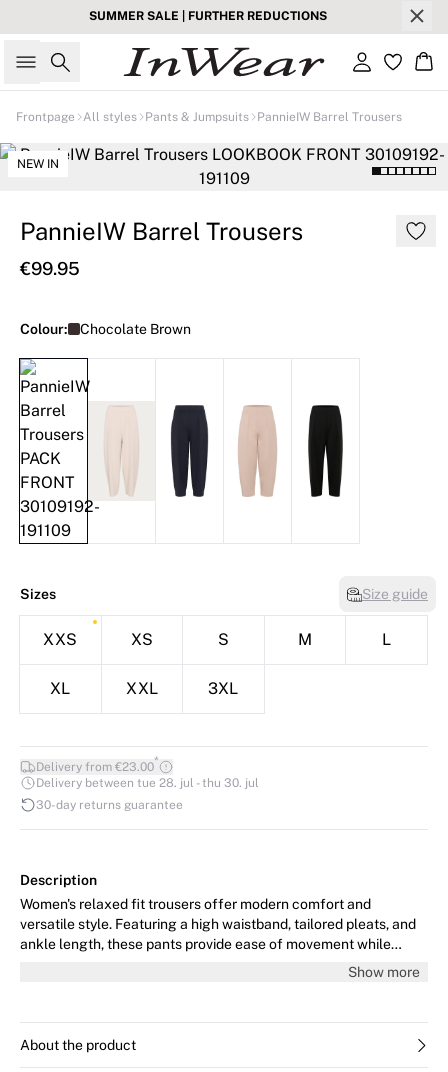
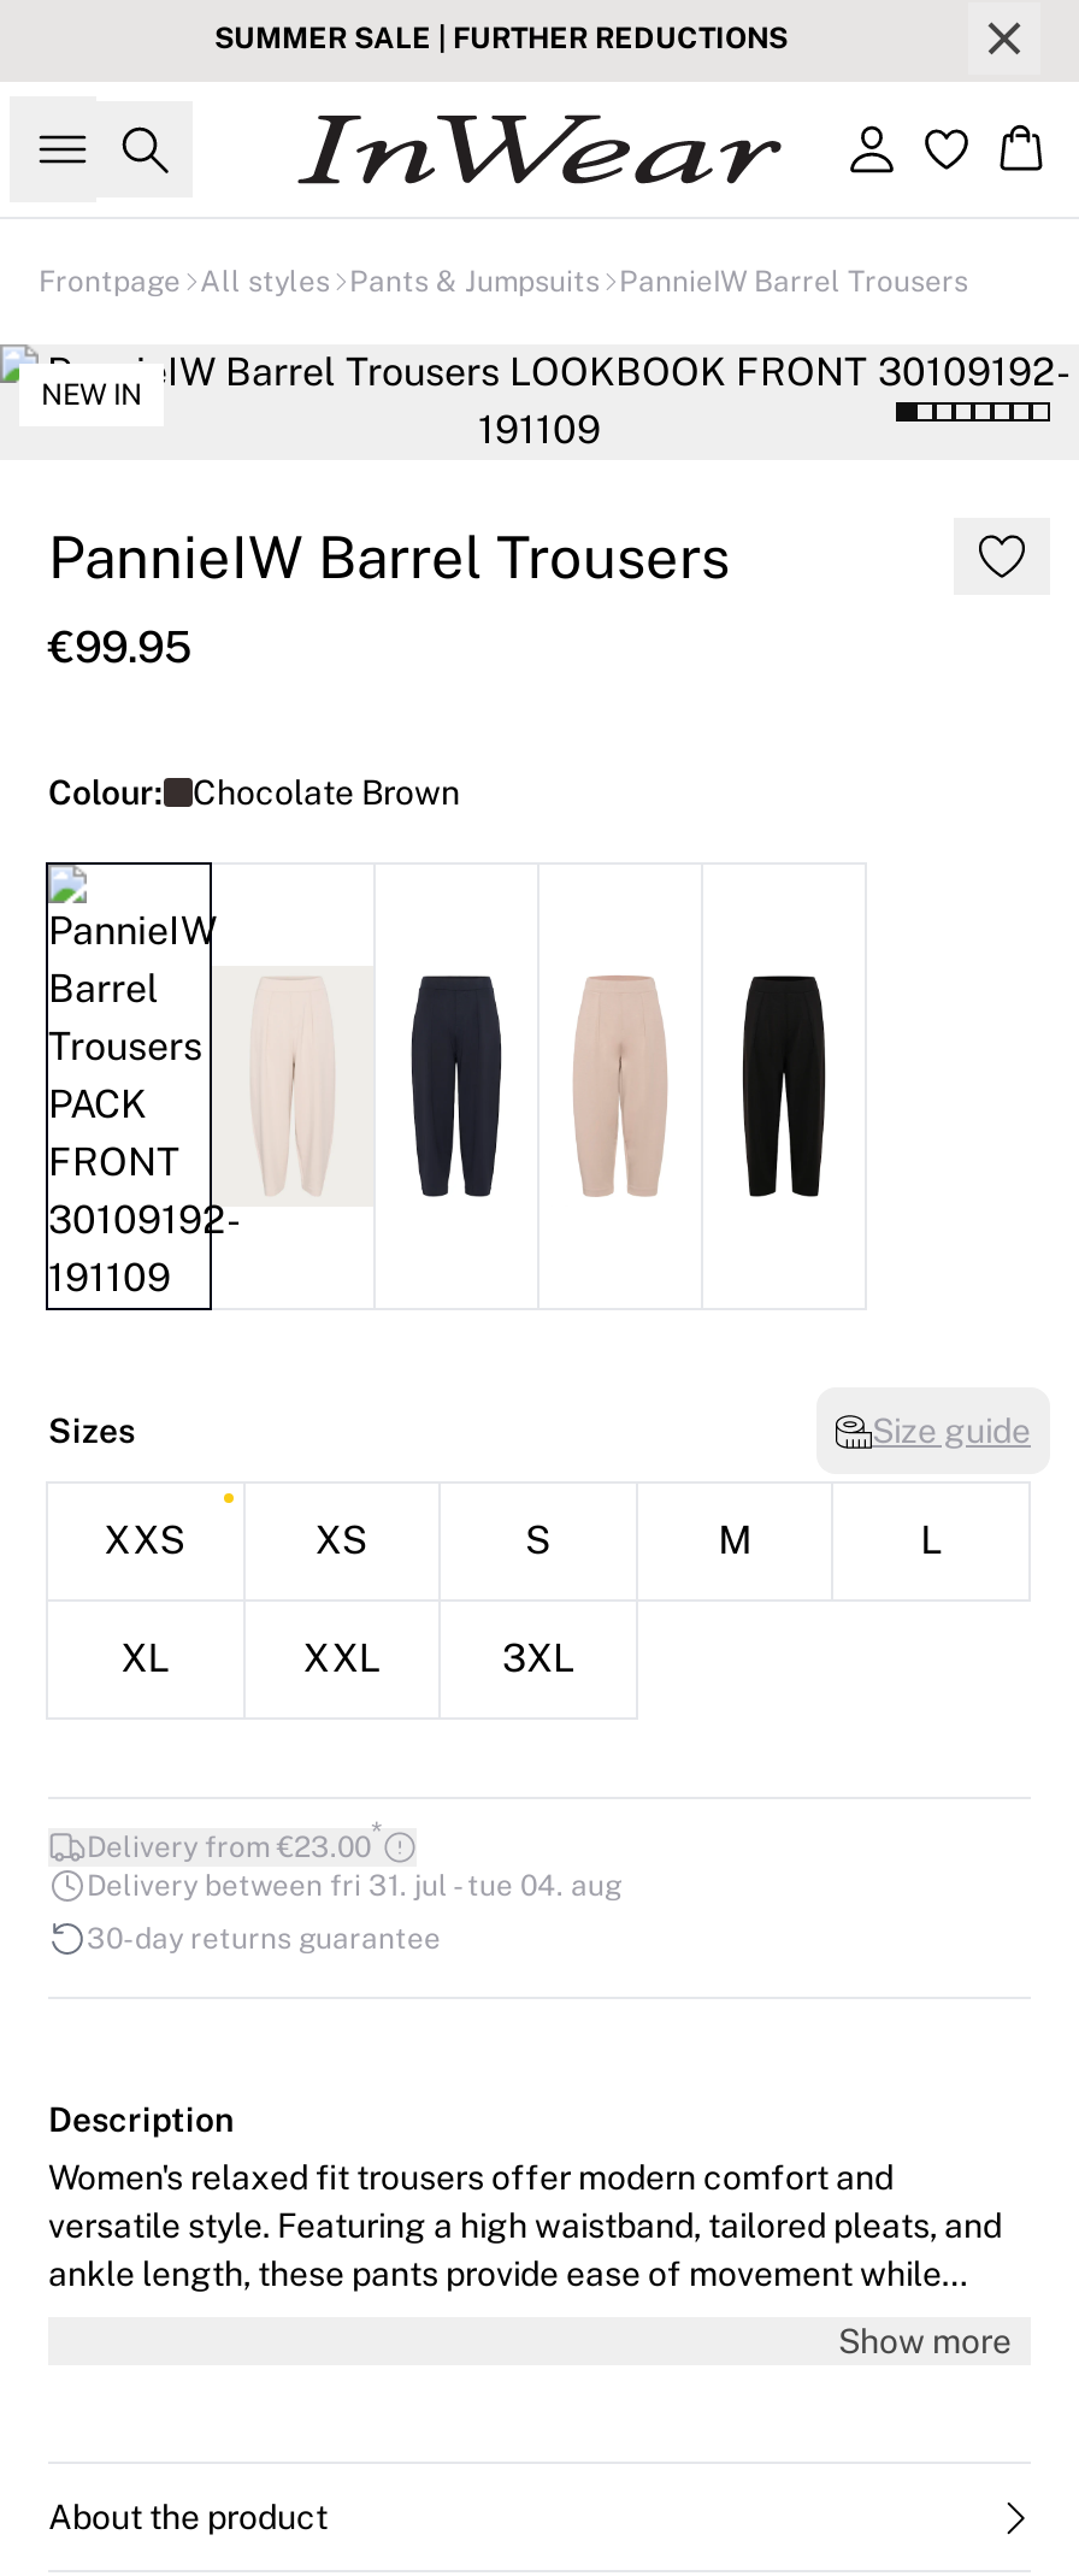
- Delivery between tue 28. jul - thu 30. jul
+ Delivery between fri 31. jul - tue 04. aug
